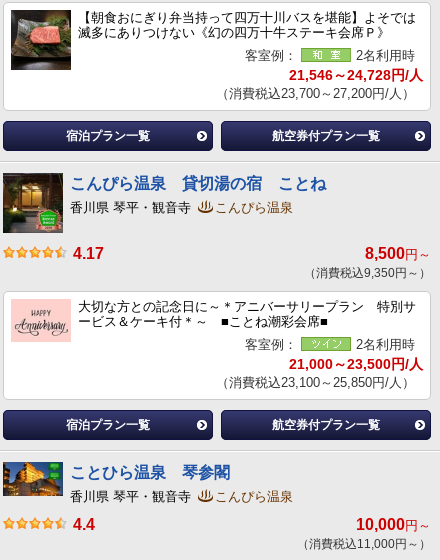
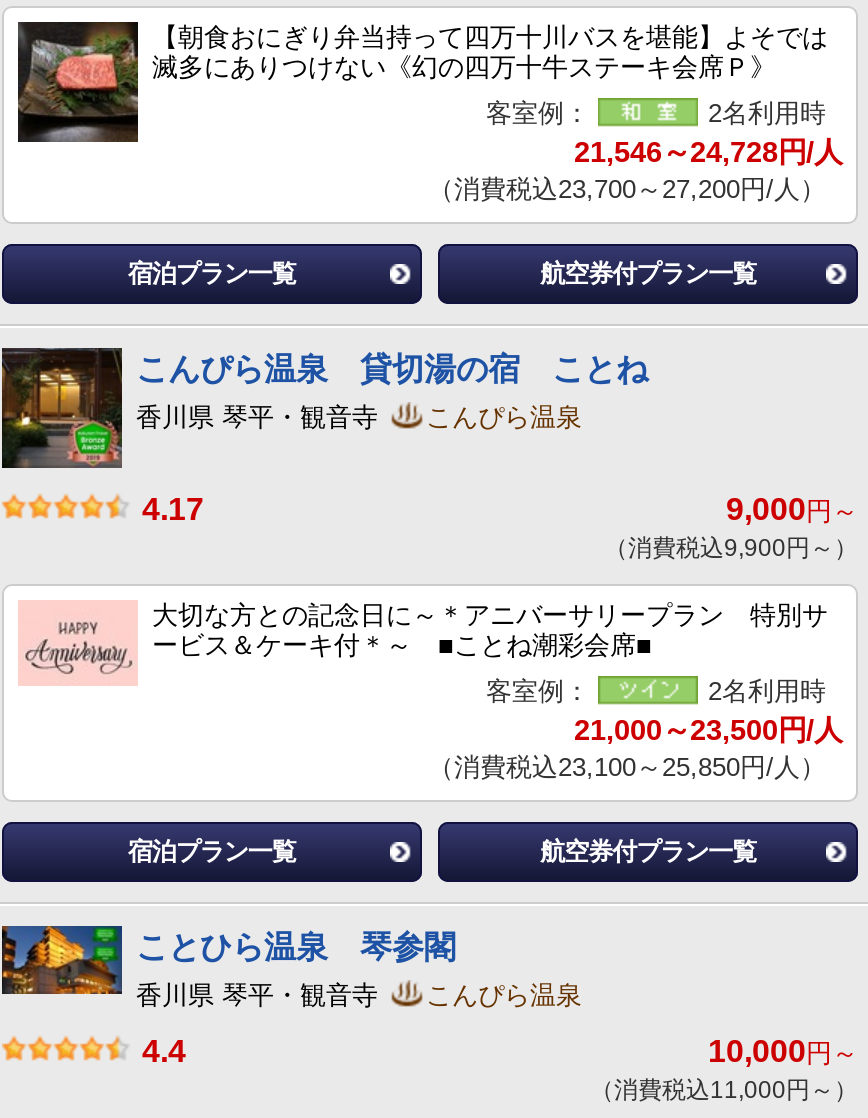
- 8,500円～
+ 9,000円～

- （消費税込9,350円～）
+ （消費税込9,900円～）
